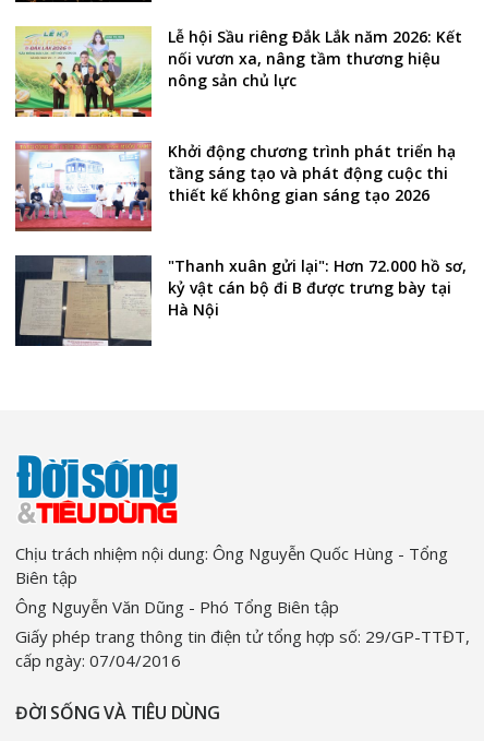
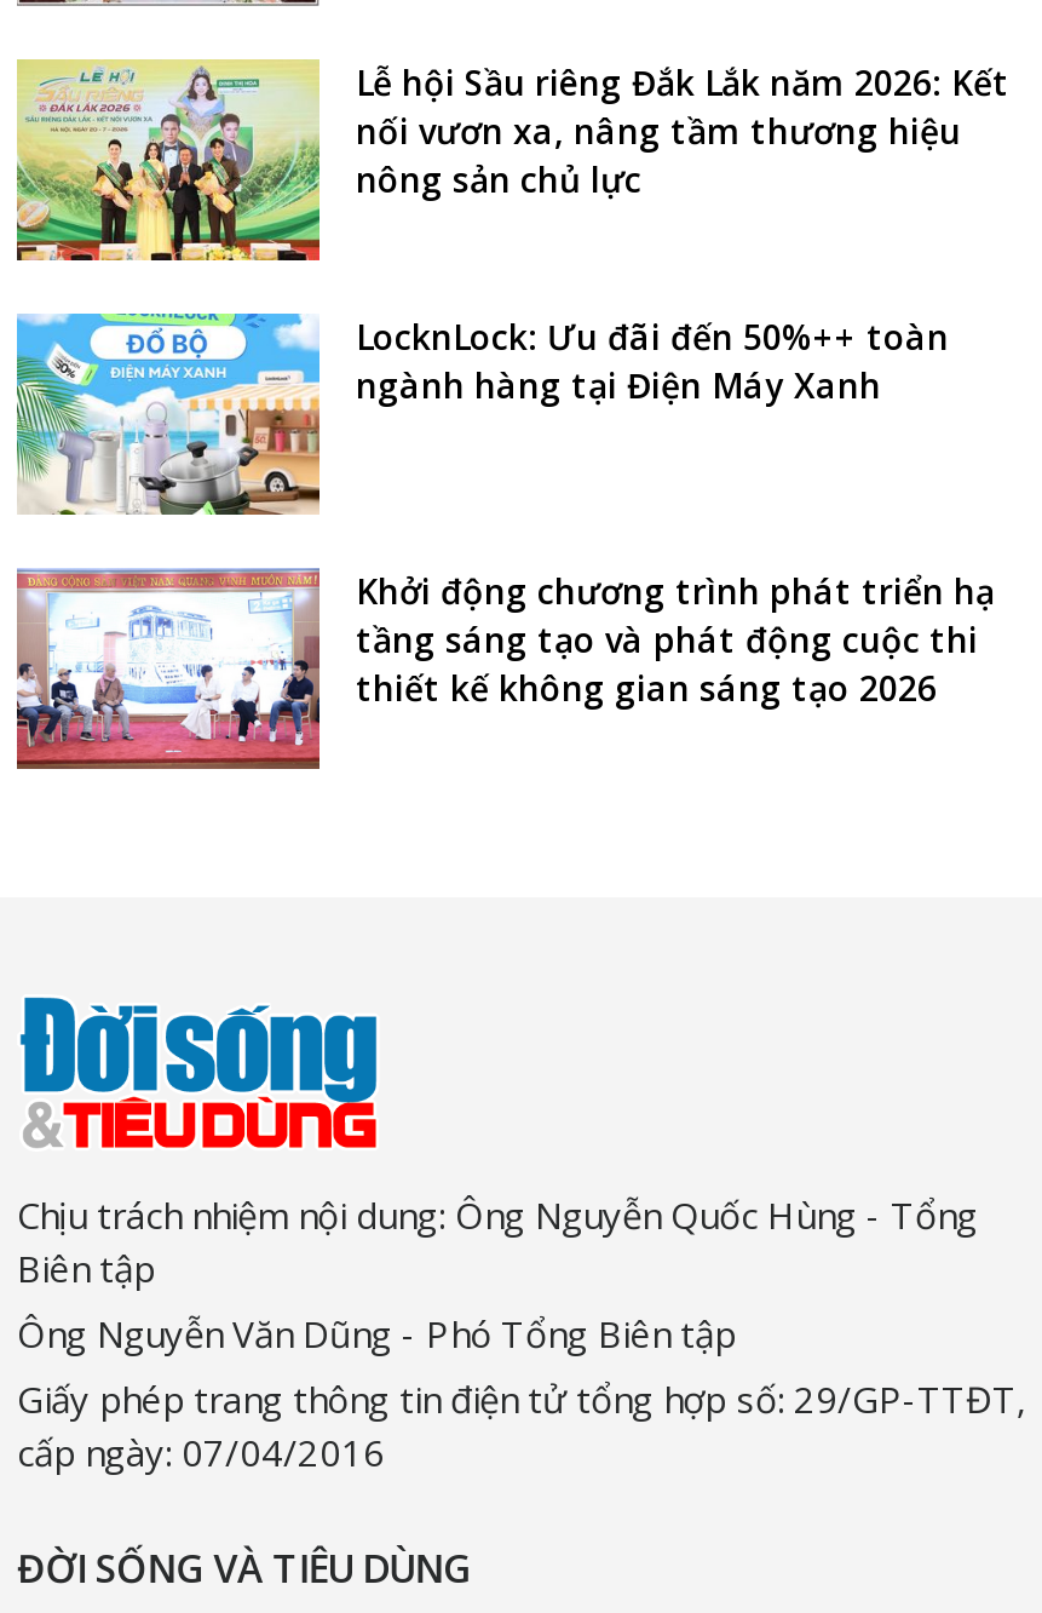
+ [image]
+ LocknLock: Ưu đãi đến 50%++ toàn
+ ngành hàng tại Điện Máy Xanh

moved down: [image] | Khởi động chương trình phát triển hạ | tầng sáng tạo và phát động cuộc thi | thiết kế không gian sáng tạo 2026

- [image]
- "Thanh xuân gửi lại": Hơn 72.000 hồ sơ,
- kỷ vật cán bộ đi B được trưng bày tại
- Hà Nội
